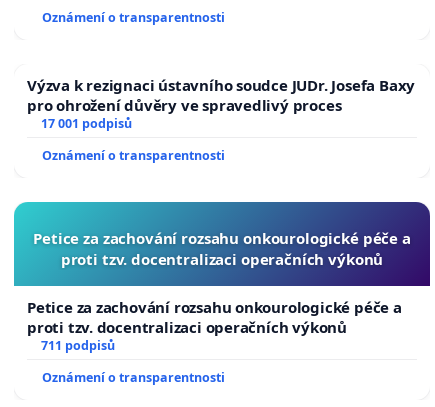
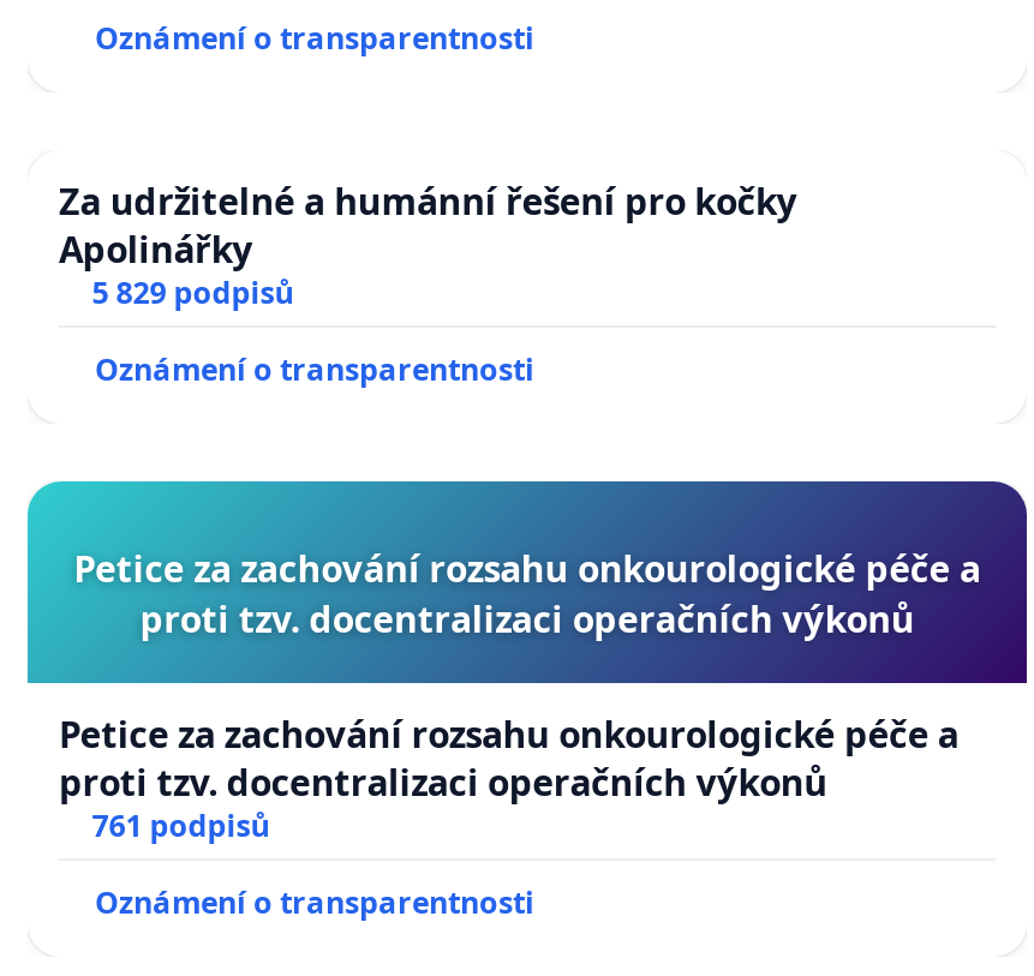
- Výzva k rezignaci ústavního soudce JUDr. Josefa Baxy
- pro ohrožení důvěry ve spravedlivý proces
- 17 001 podpisů
+ Za udržitelné a humánní řešení pro kočky
+ Apolinářky
+ 5 829 podpisů

- 711 podpisů
+ 761 podpisů
